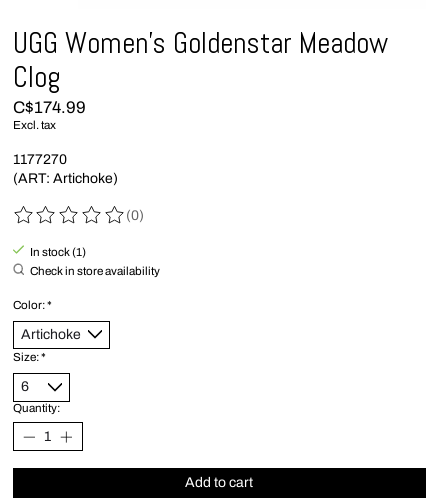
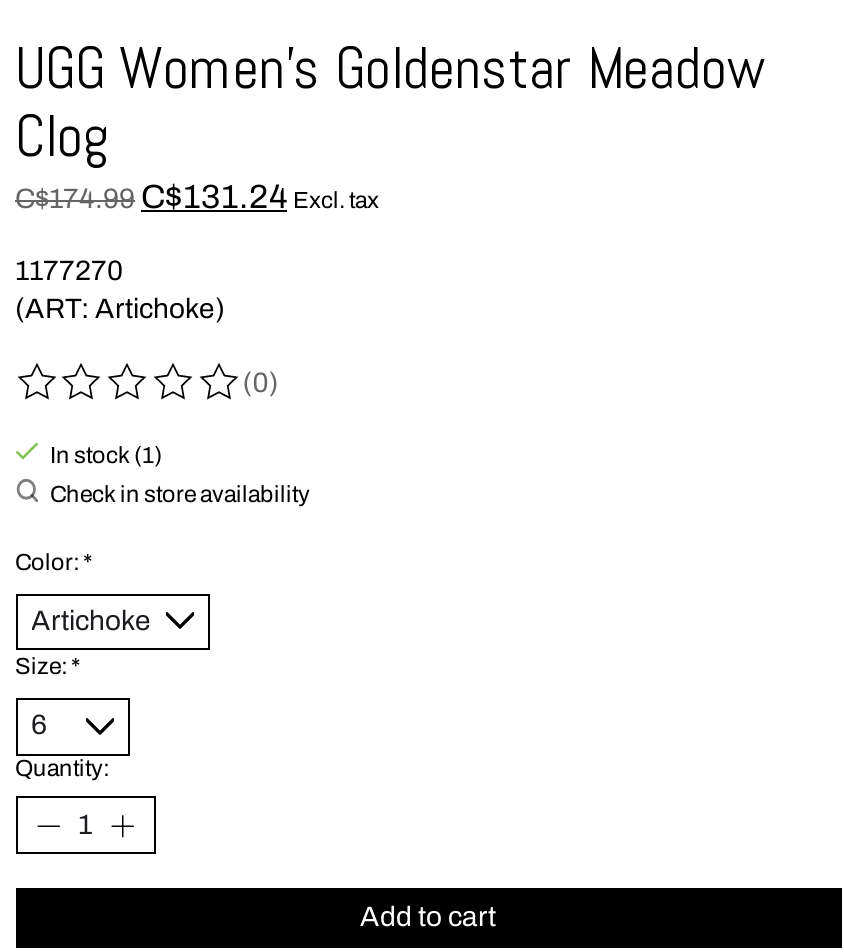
- C$174.99
- Excl. tax
+ C$174.99 C$131.24 Excl. tax
